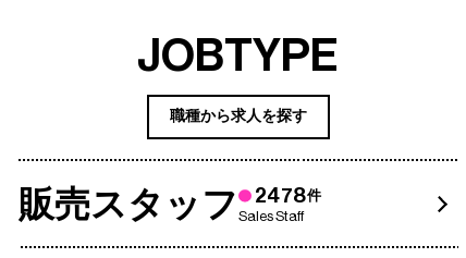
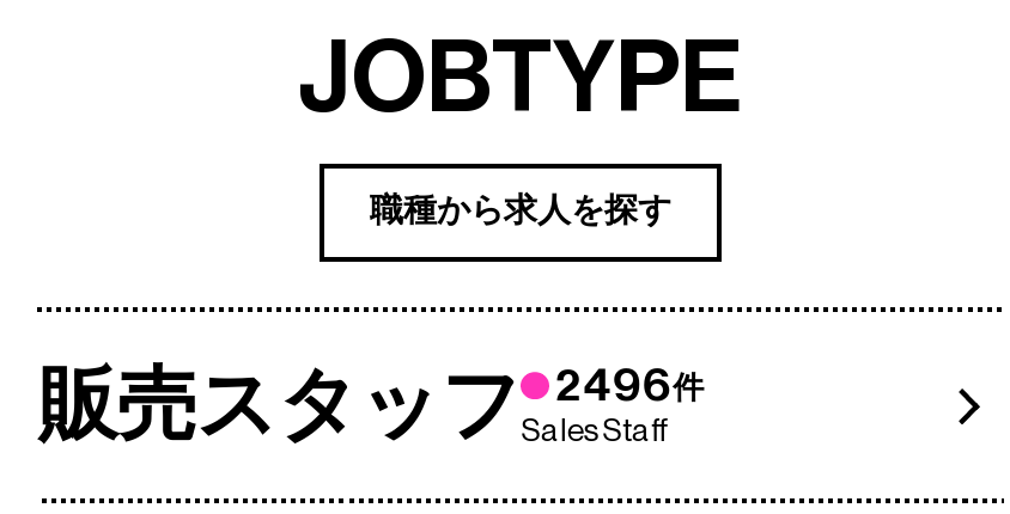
- 販売スタッフ Sales Staff 2478件
+ 販売スタッフ Sales Staff 2496件
